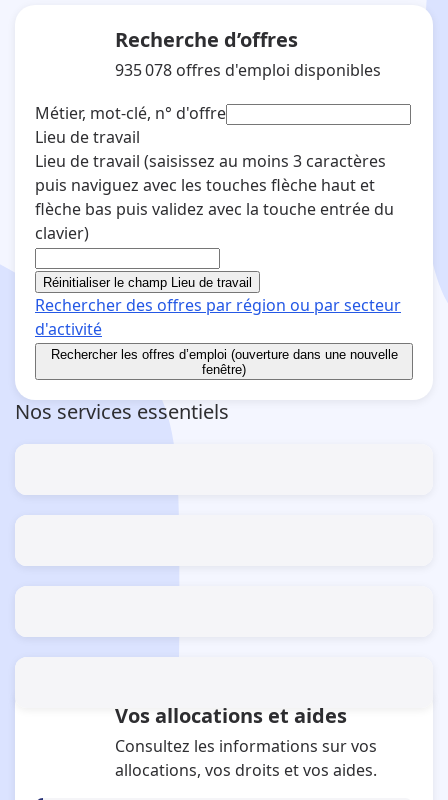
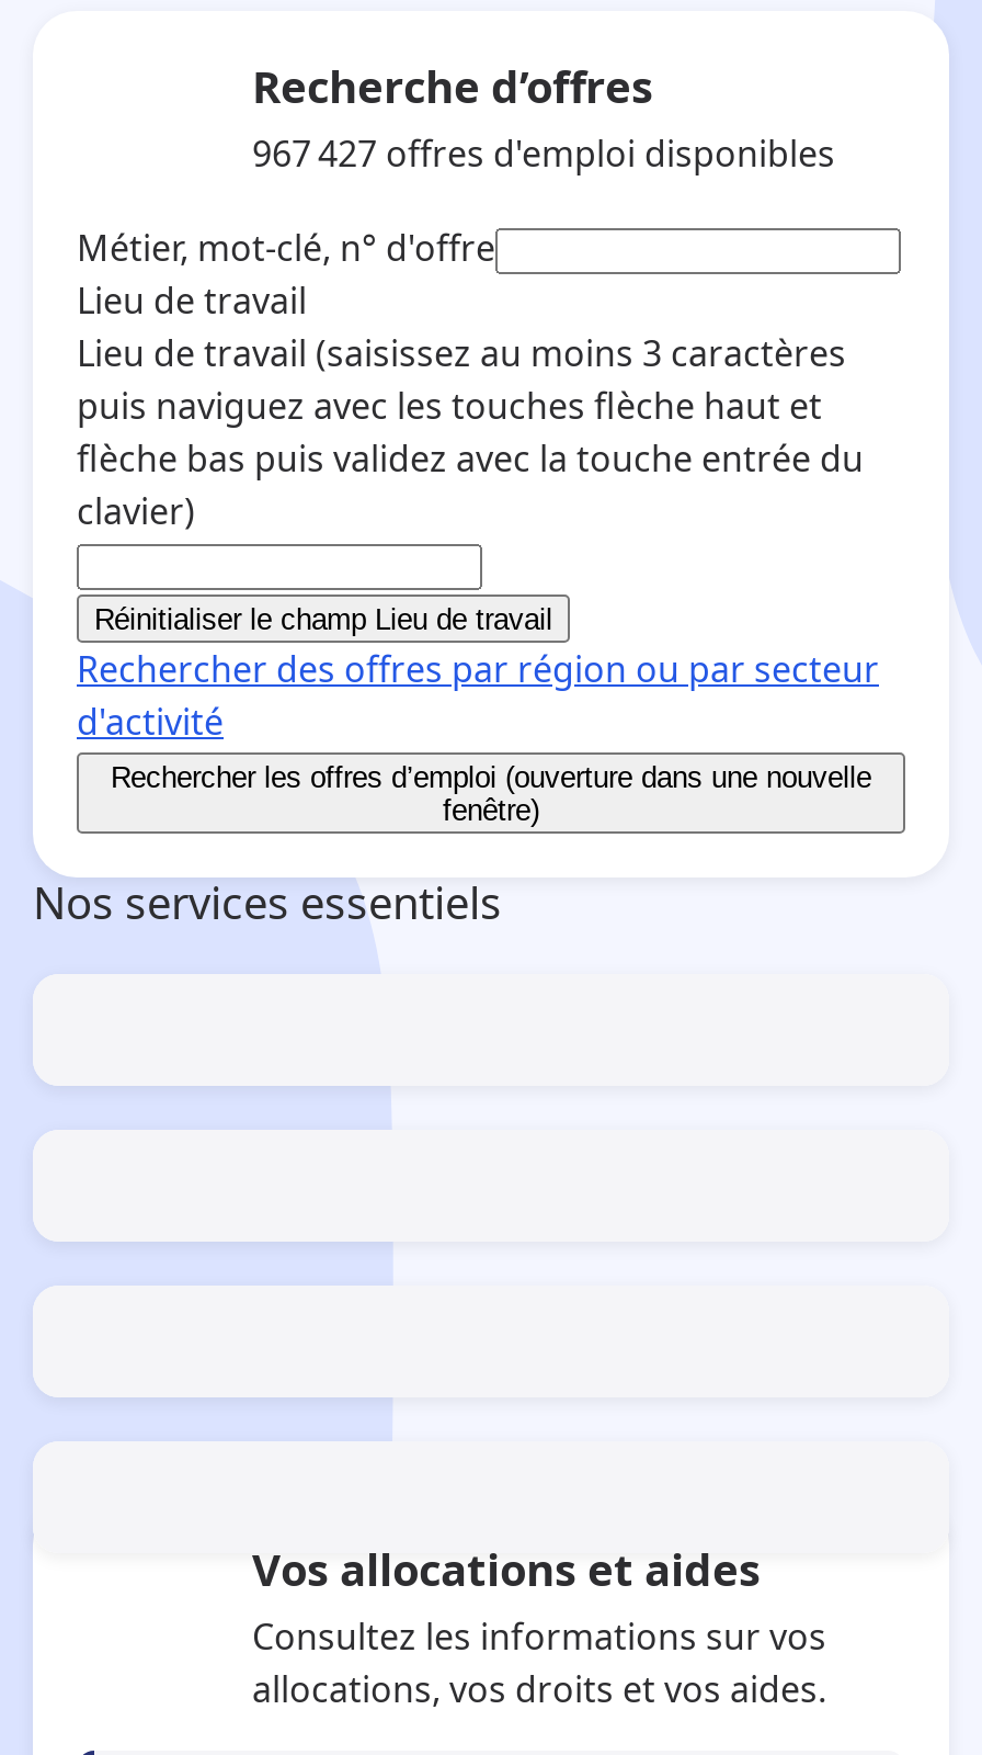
- 935 078 offres d'emploi disponibles
+ 967 427 offres d'emploi disponibles
